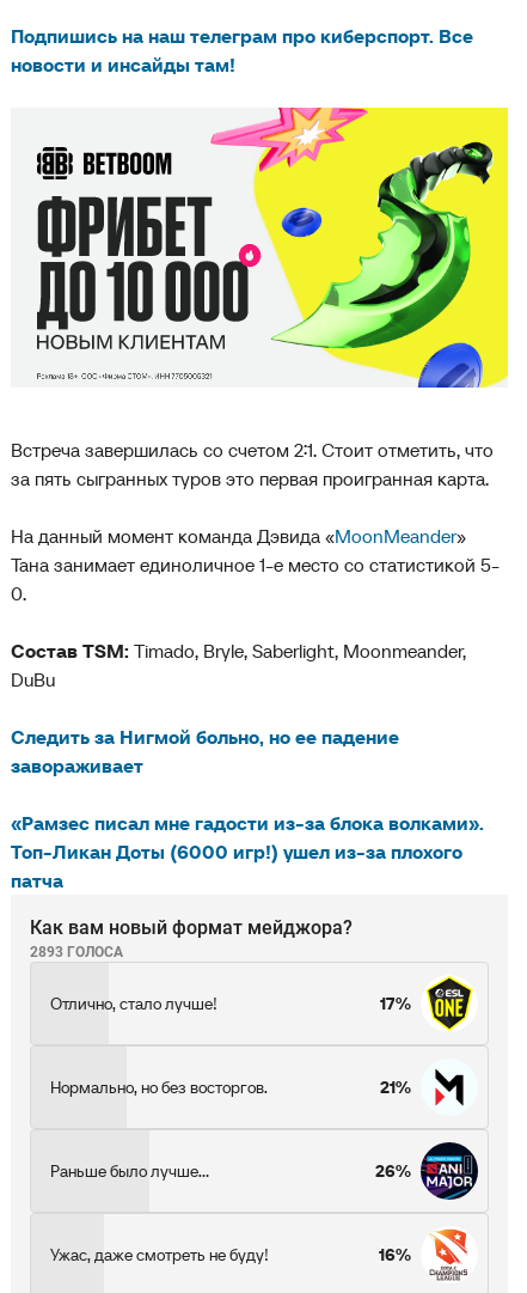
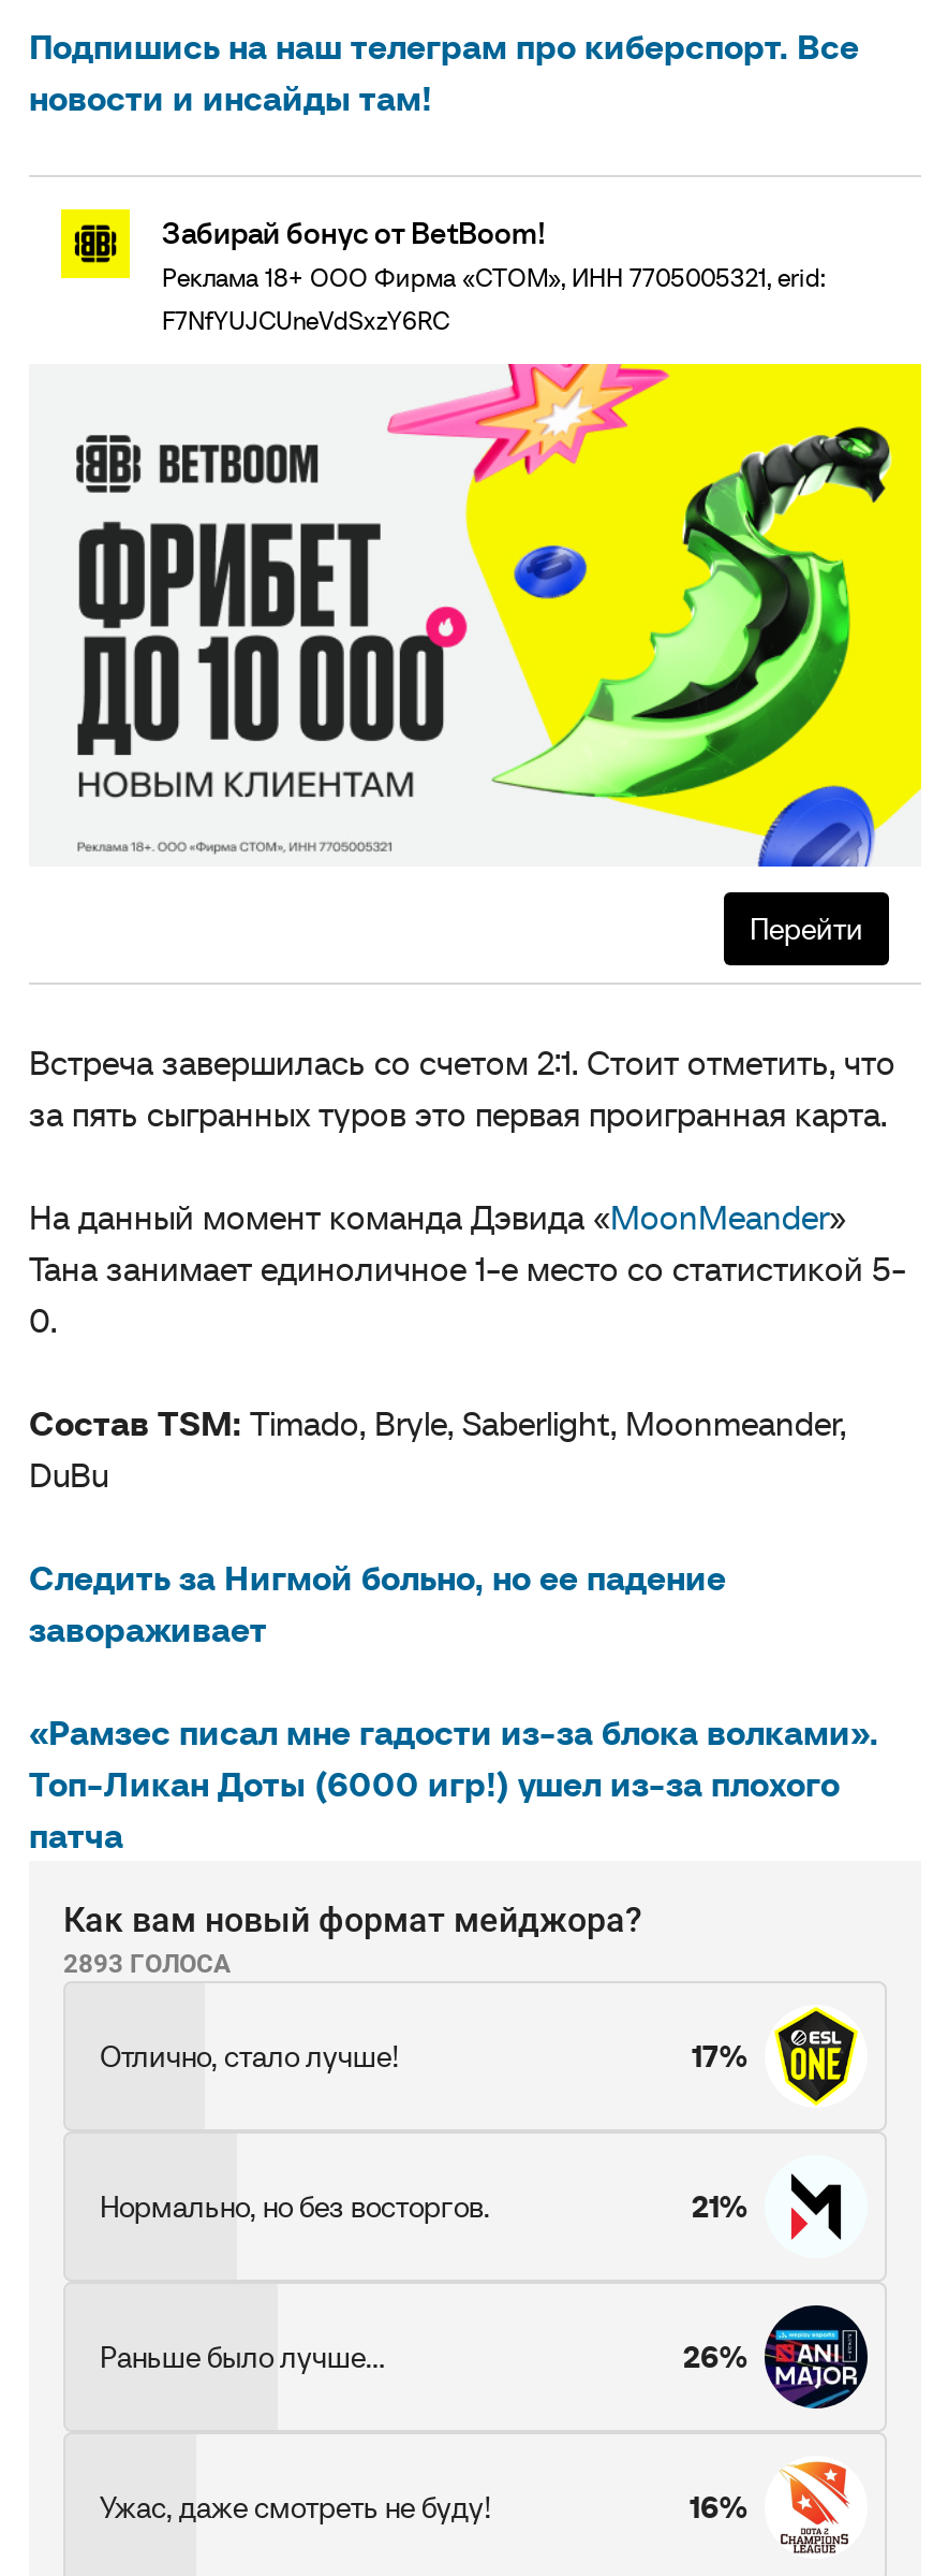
+ [image]
+ Забирай бонус от BetBoom!
+ Реклама 18+ ООО Фирма «СТОМ», ИНН 7705005321, erid:
+ F7NfYUJCUneVdSxzY6RC

+ Перейти

moved down: [image]
